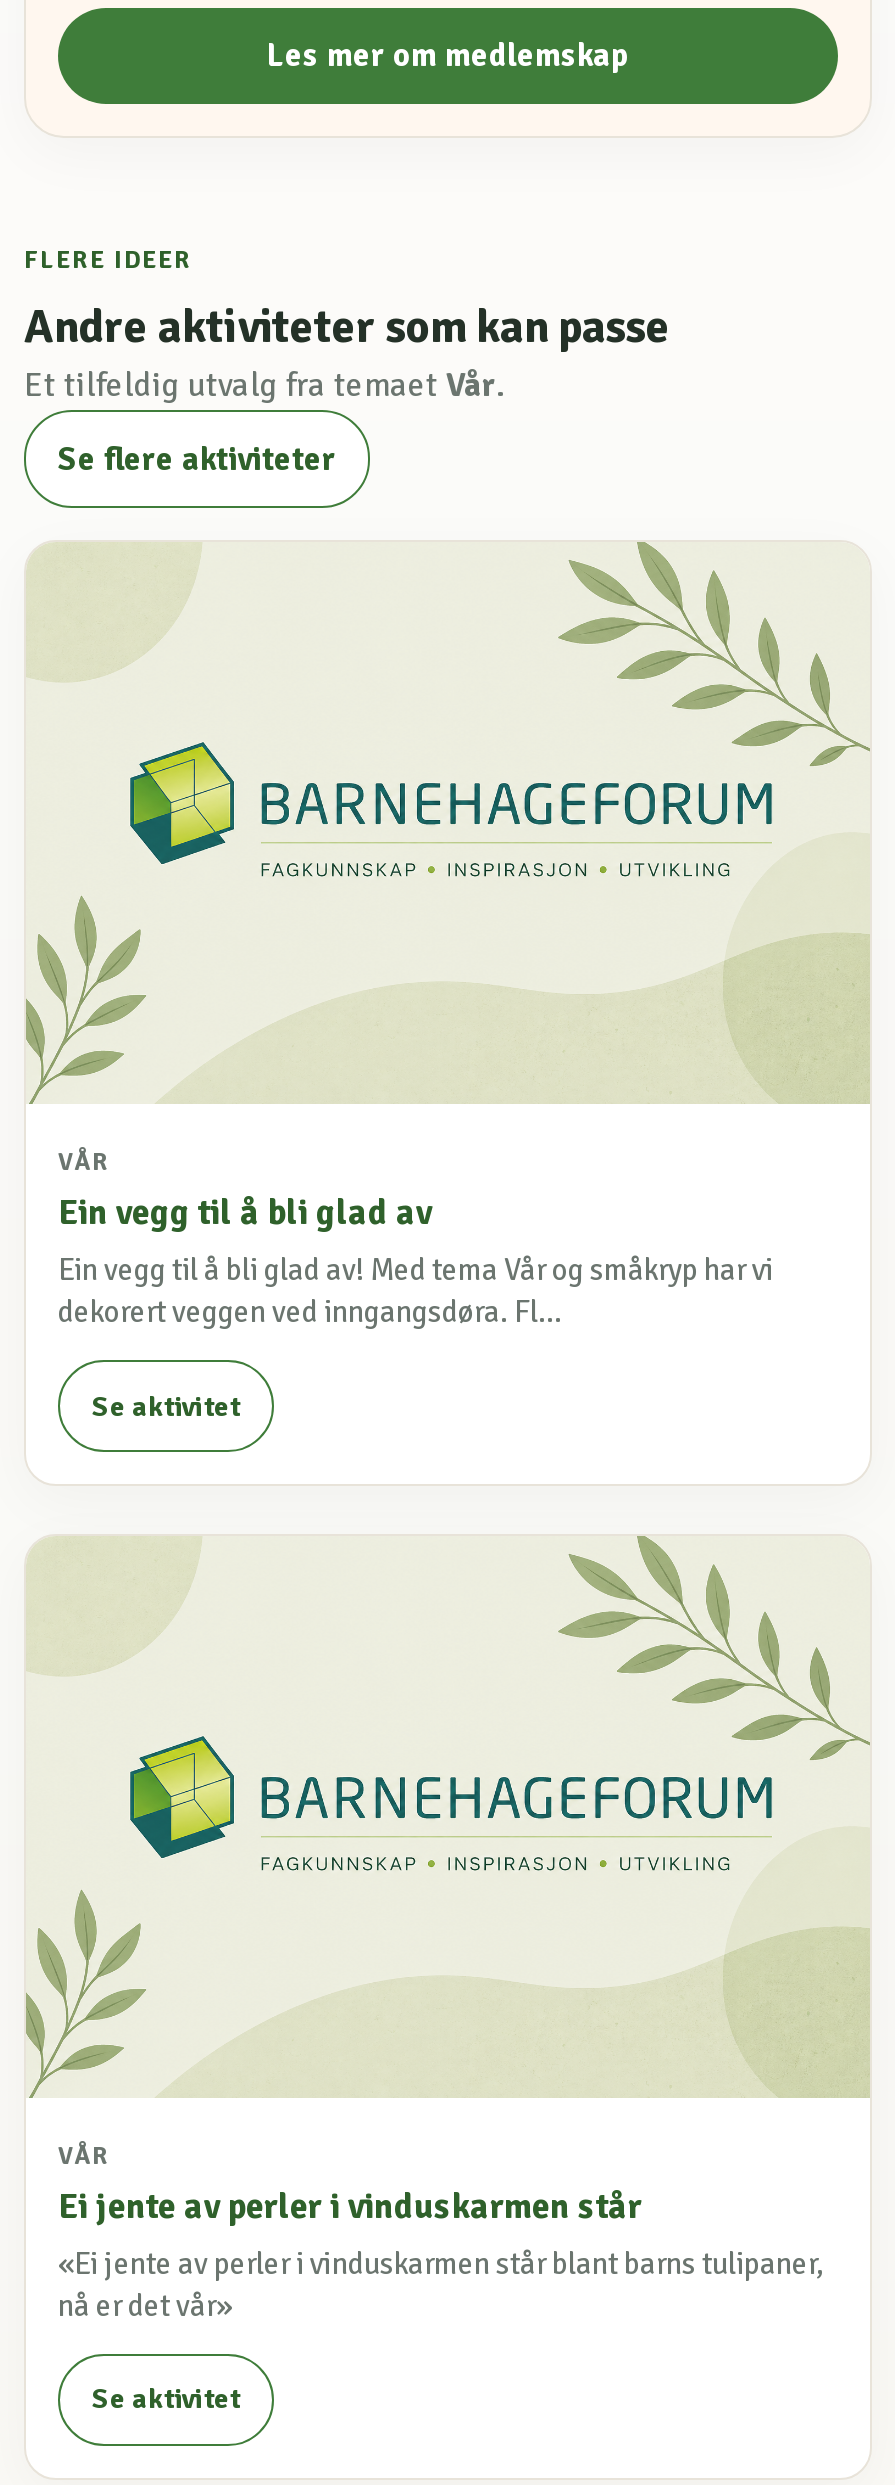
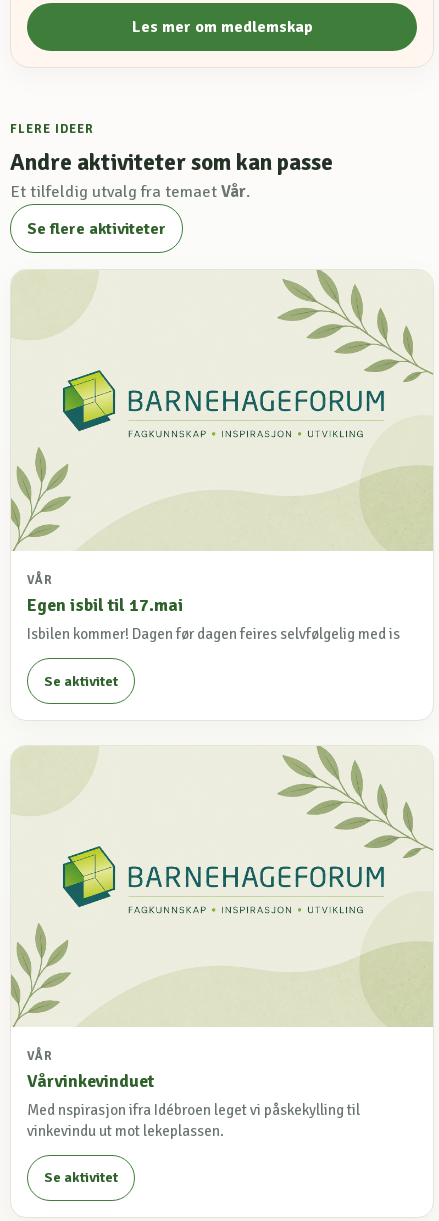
- Ein vegg til å bli glad av
- Ein vegg til å bli glad av! Med tema Vår og småkryp har vi
- dekorert veggen ved inngangsdøra. Fl...
+ Egen isbil til 17.mai
+ Isbilen kommer! Dagen før dagen feires selvfølgelig med is

- Ei jente av perler i vinduskarmen står
- «Ei jente av perler i vinduskarmen står blant barns tulipaner,
- nå er det vår»
+ Vårvinkevinduet
+ Med nspirasjon ifra Idébroen leget vi påskekylling til
+ vinkevindu ut mot lekeplassen.
